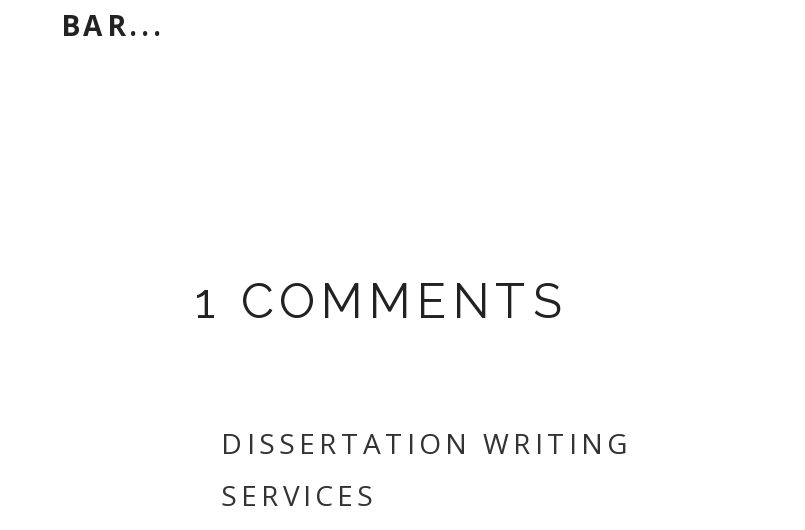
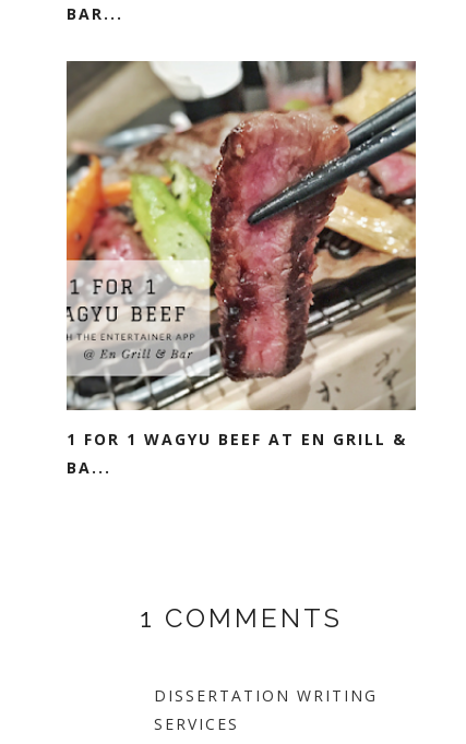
+ [image]
+ 1 FOR 1 WAGYU BEEF AT EN GRILL &
+ BA...
